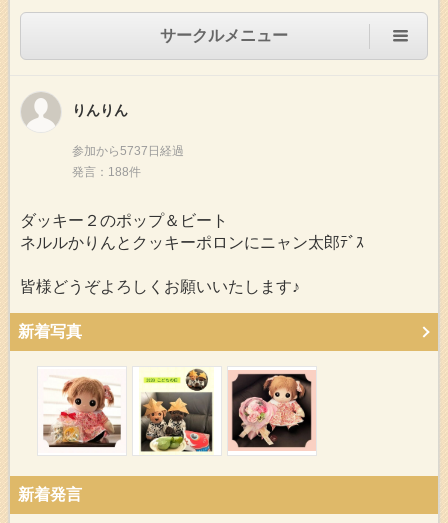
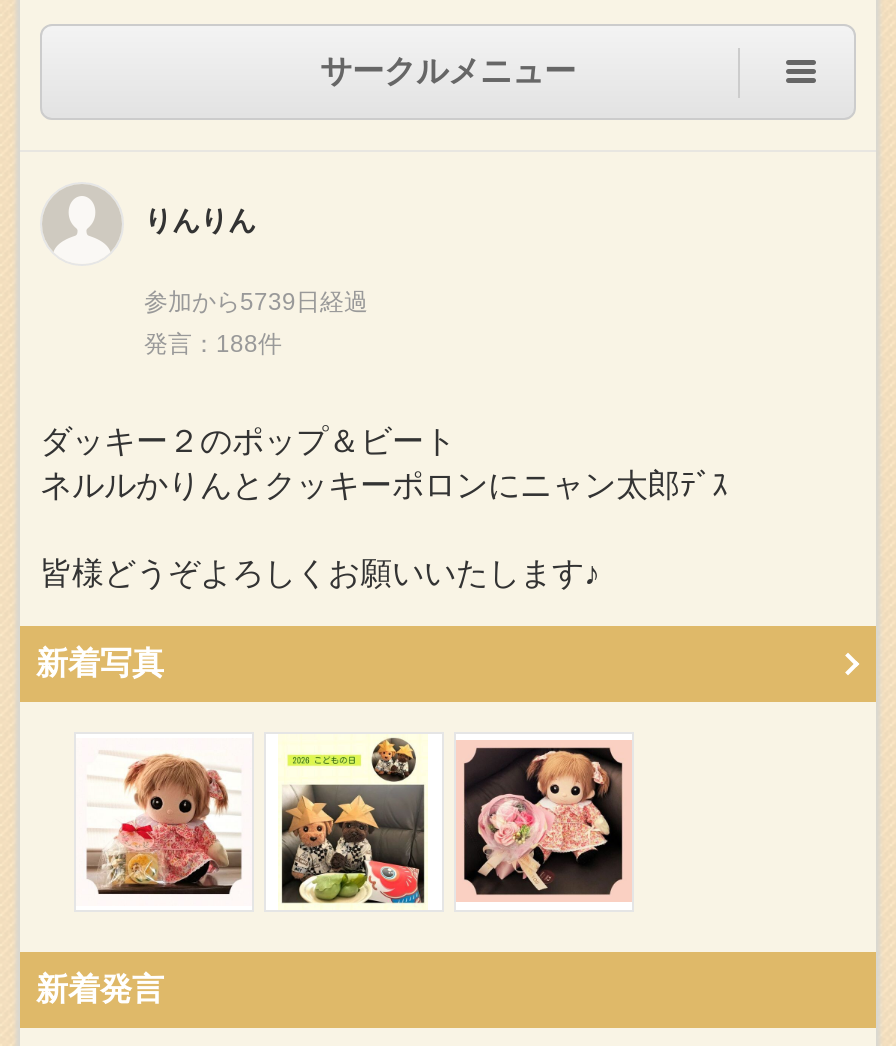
- 参加から5737日経過
+ 参加から5739日経過
